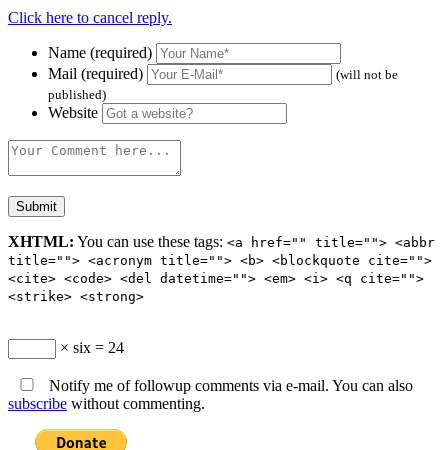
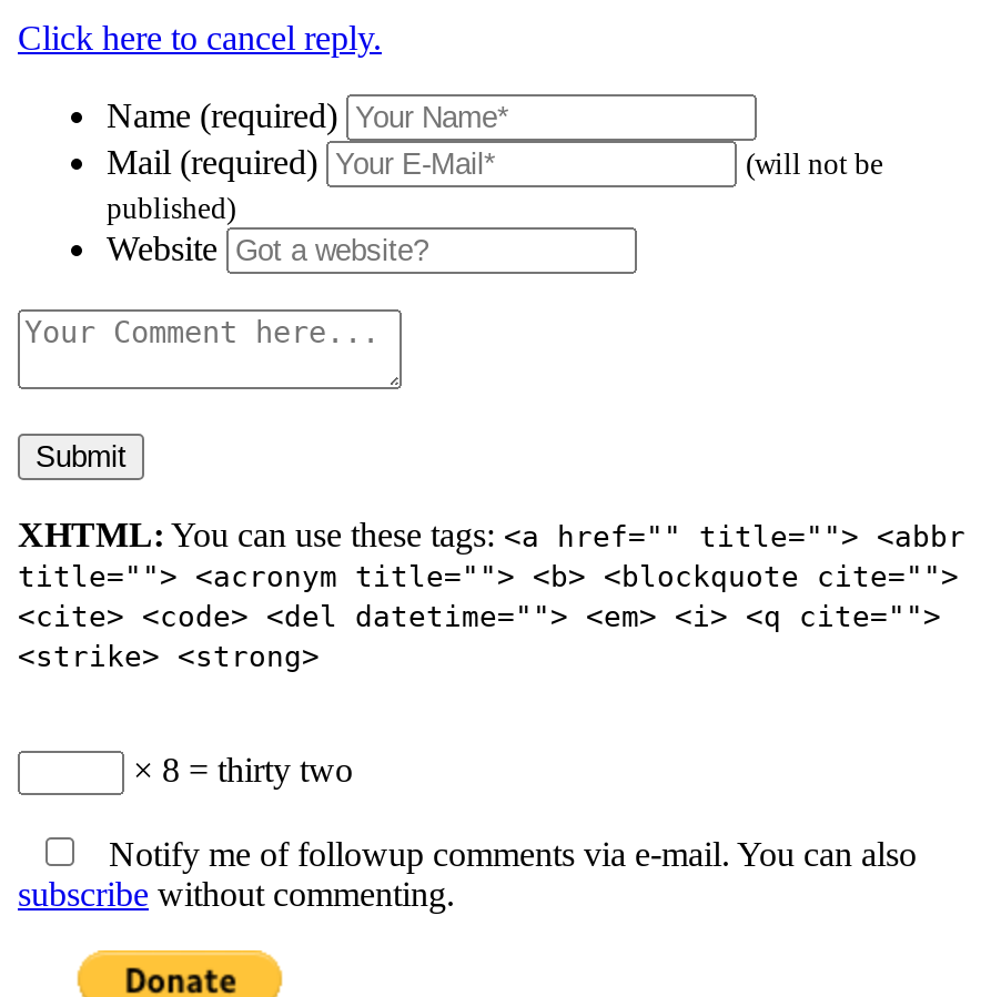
- × six = 24
+ × 8 = thirty two
